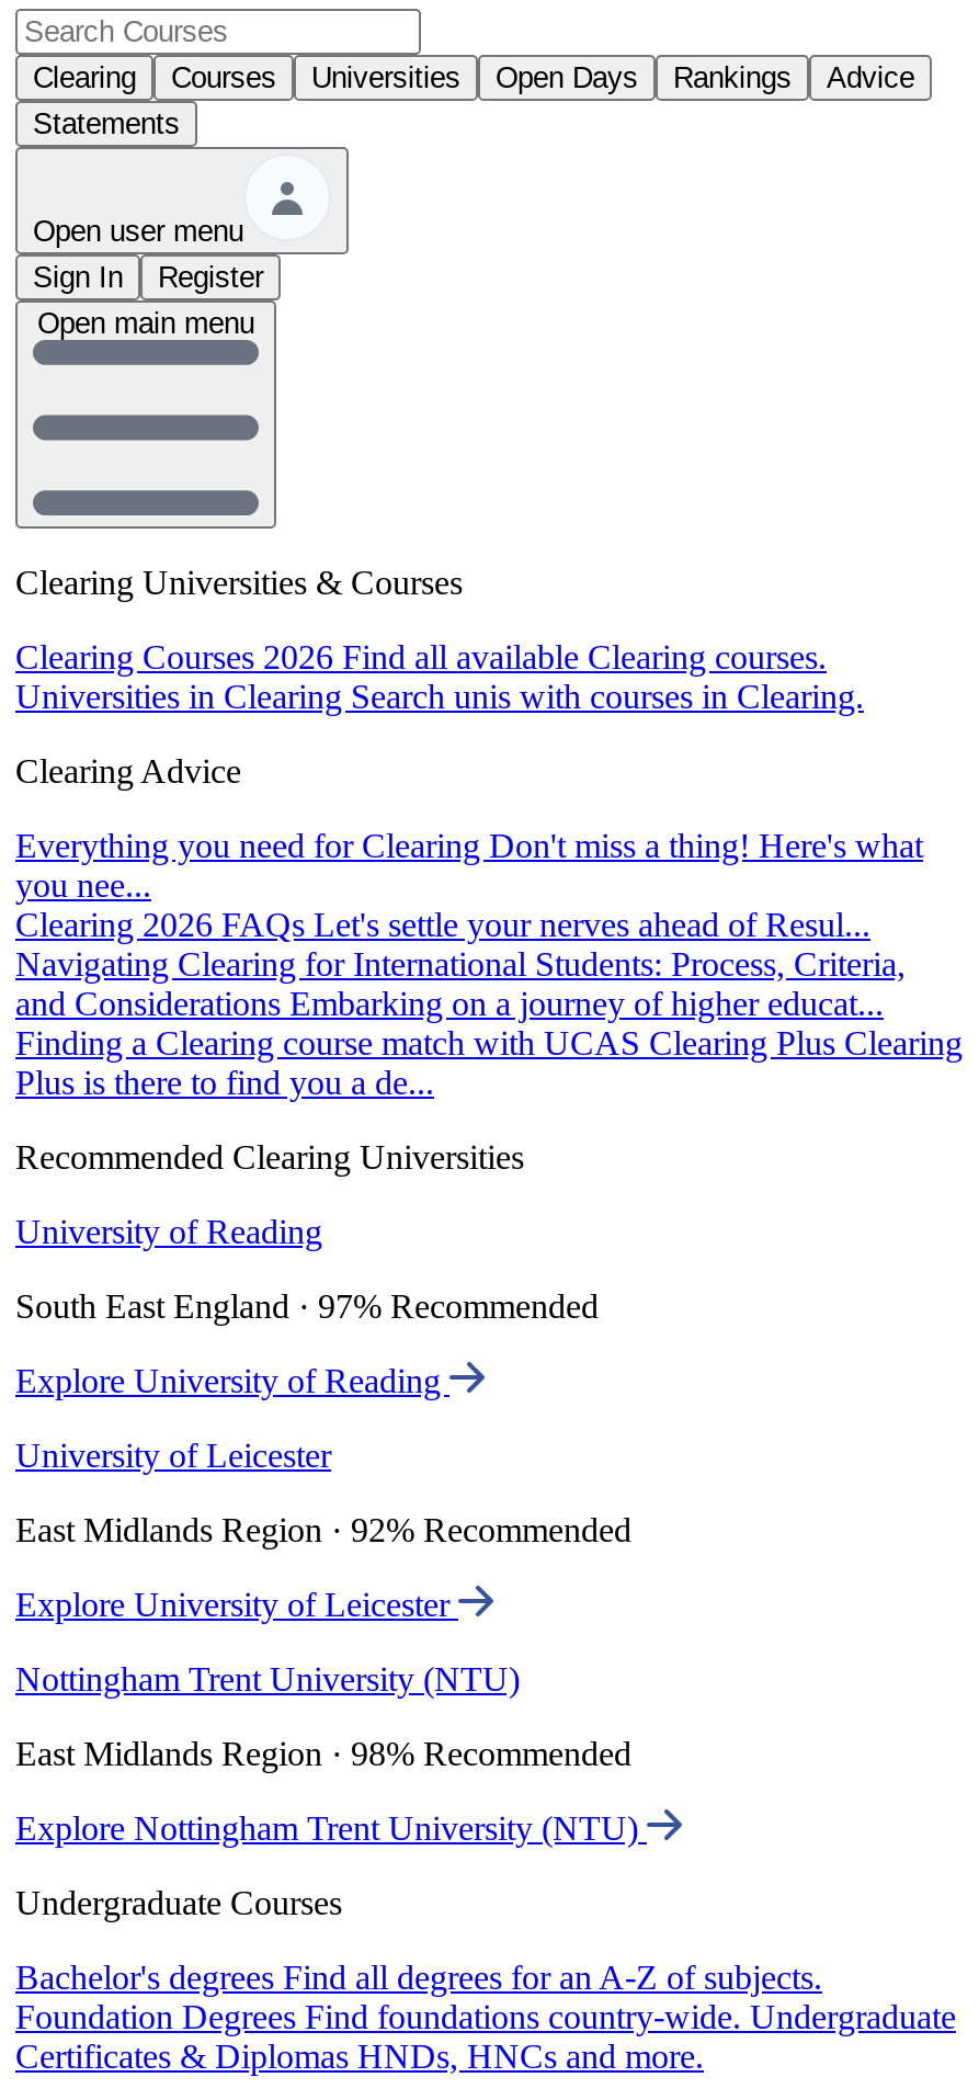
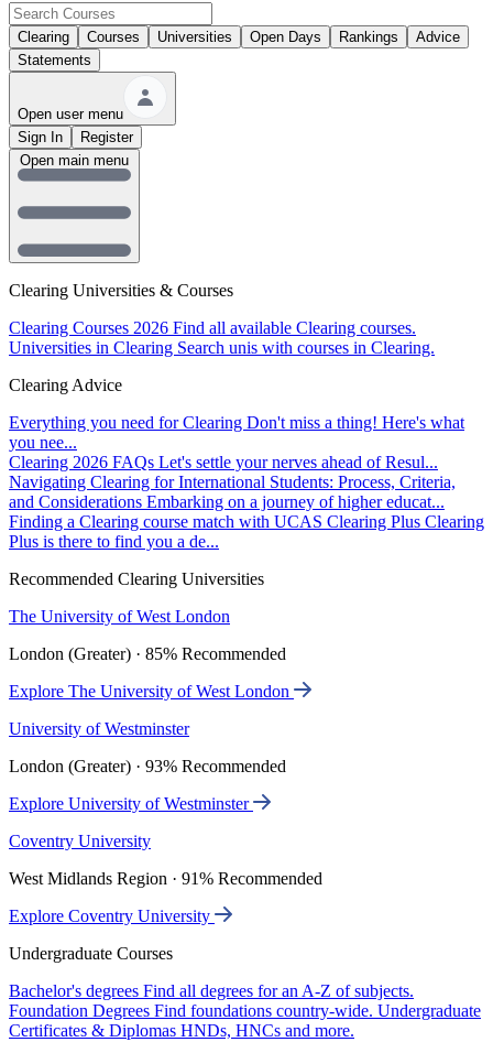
- University of Reading
+ The University of West London

- South East England · 97% Recommended
+ London (Greater) · 85% Recommended

- Explore University of Reading
+ Explore The University of West London

- University of Leicester
+ University of Westminster

- East Midlands Region · 92% Recommended
+ London (Greater) · 93% Recommended

- Explore University of Leicester
+ Explore University of Westminster

- Nottingham Trent University (NTU)
+ Coventry University

- East Midlands Region · 98% Recommended
+ West Midlands Region · 91% Recommended

- Explore Nottingham Trent University (NTU)
+ Explore Coventry University
